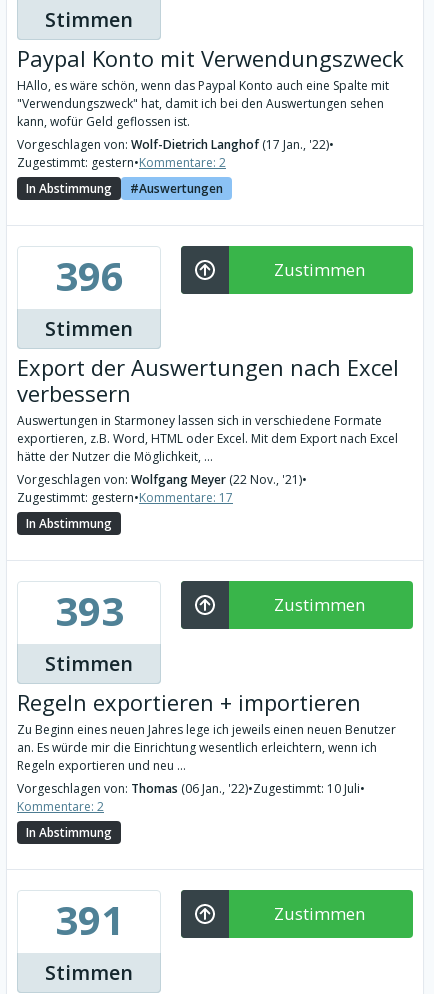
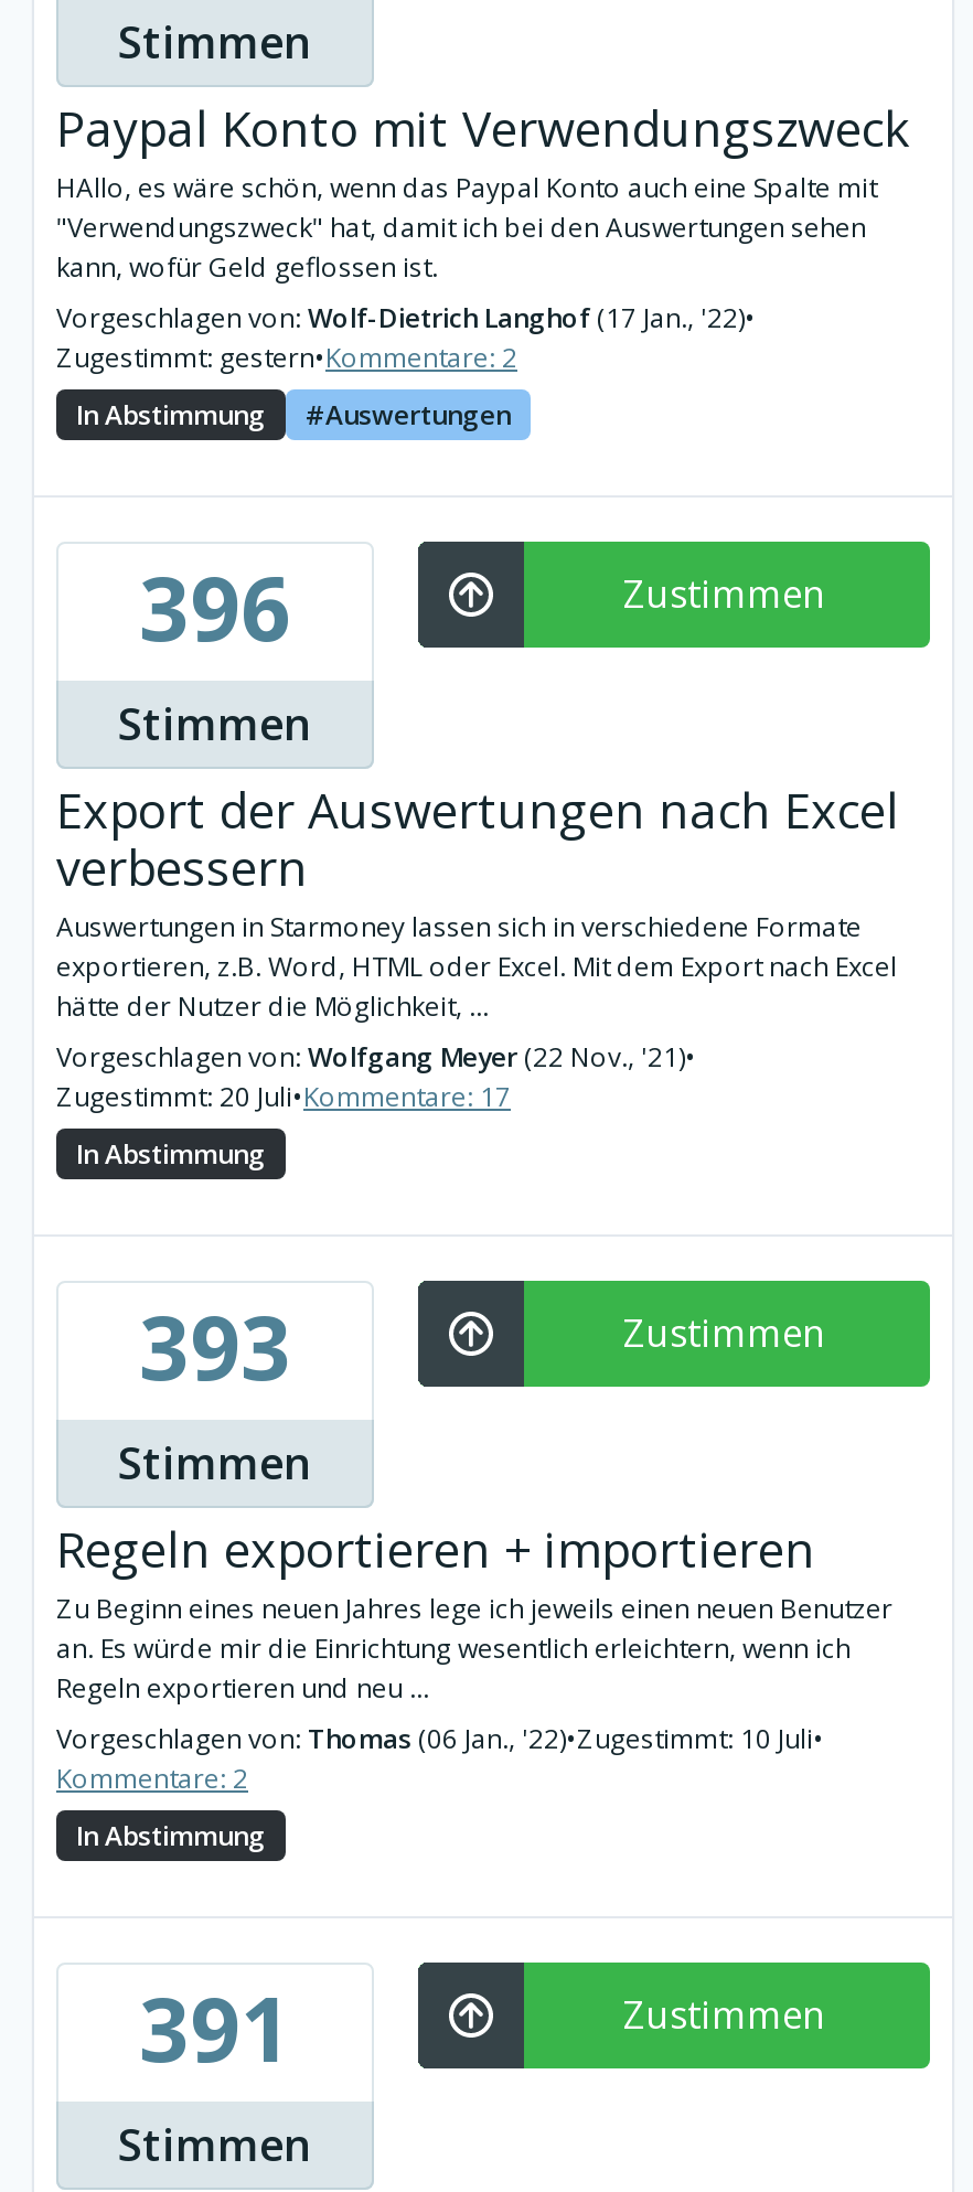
- Zugestimmt: gestern•Kommentare: 17
+ Zugestimmt: 20 Juli•Kommentare: 17
